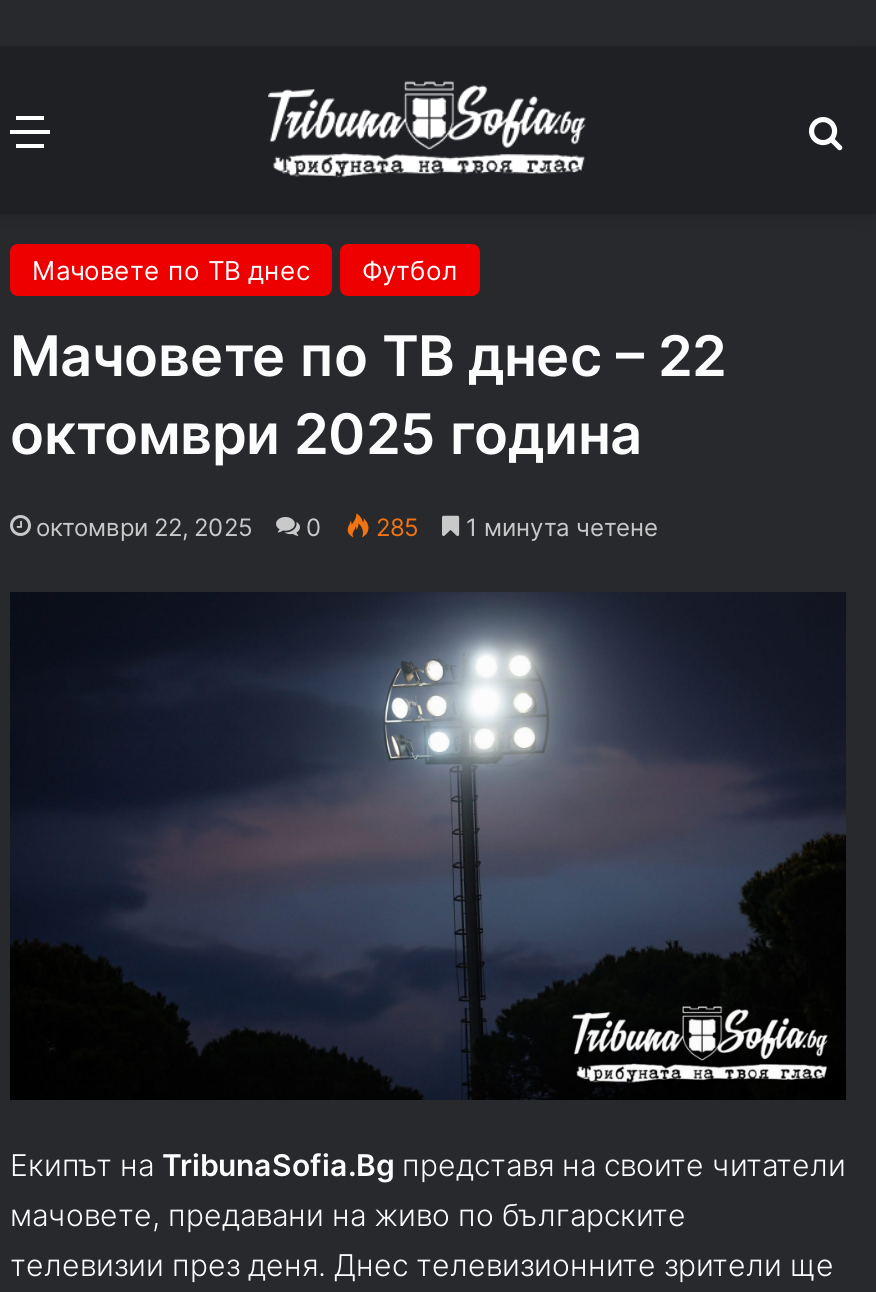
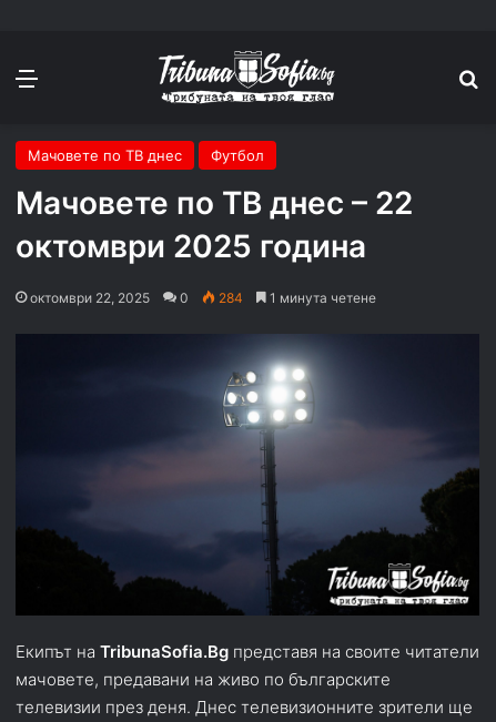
- 285
+ 284
